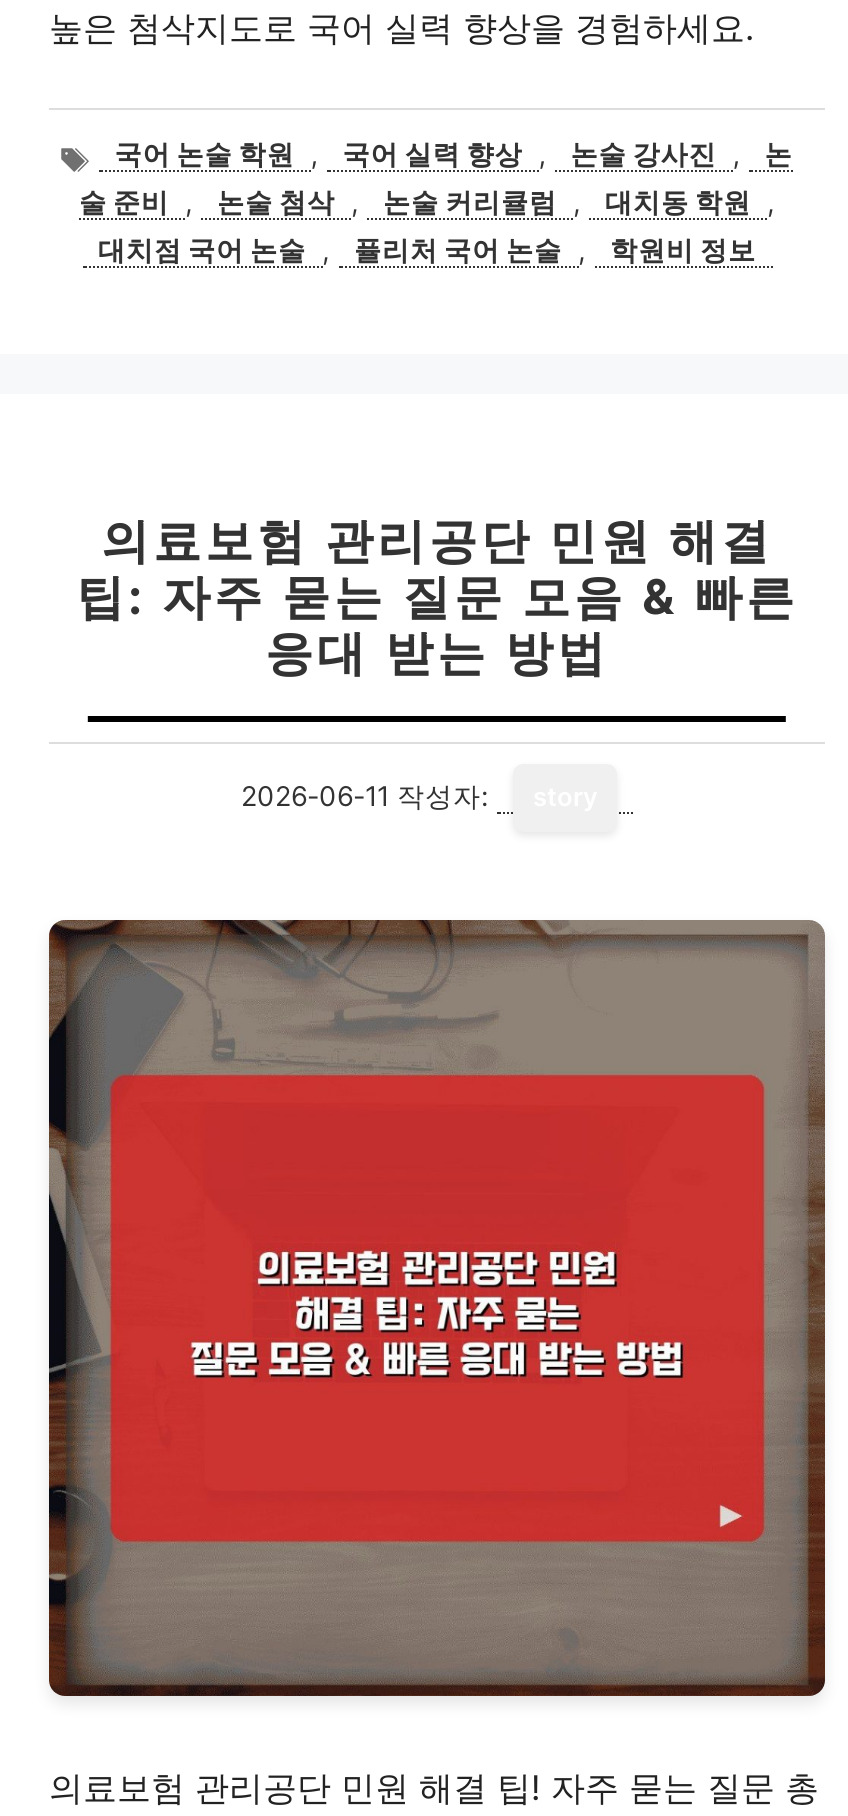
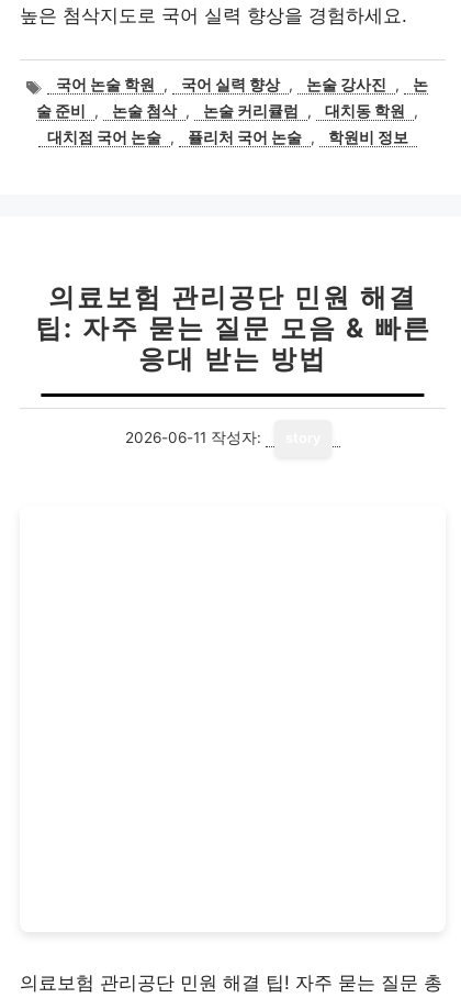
- [image]
